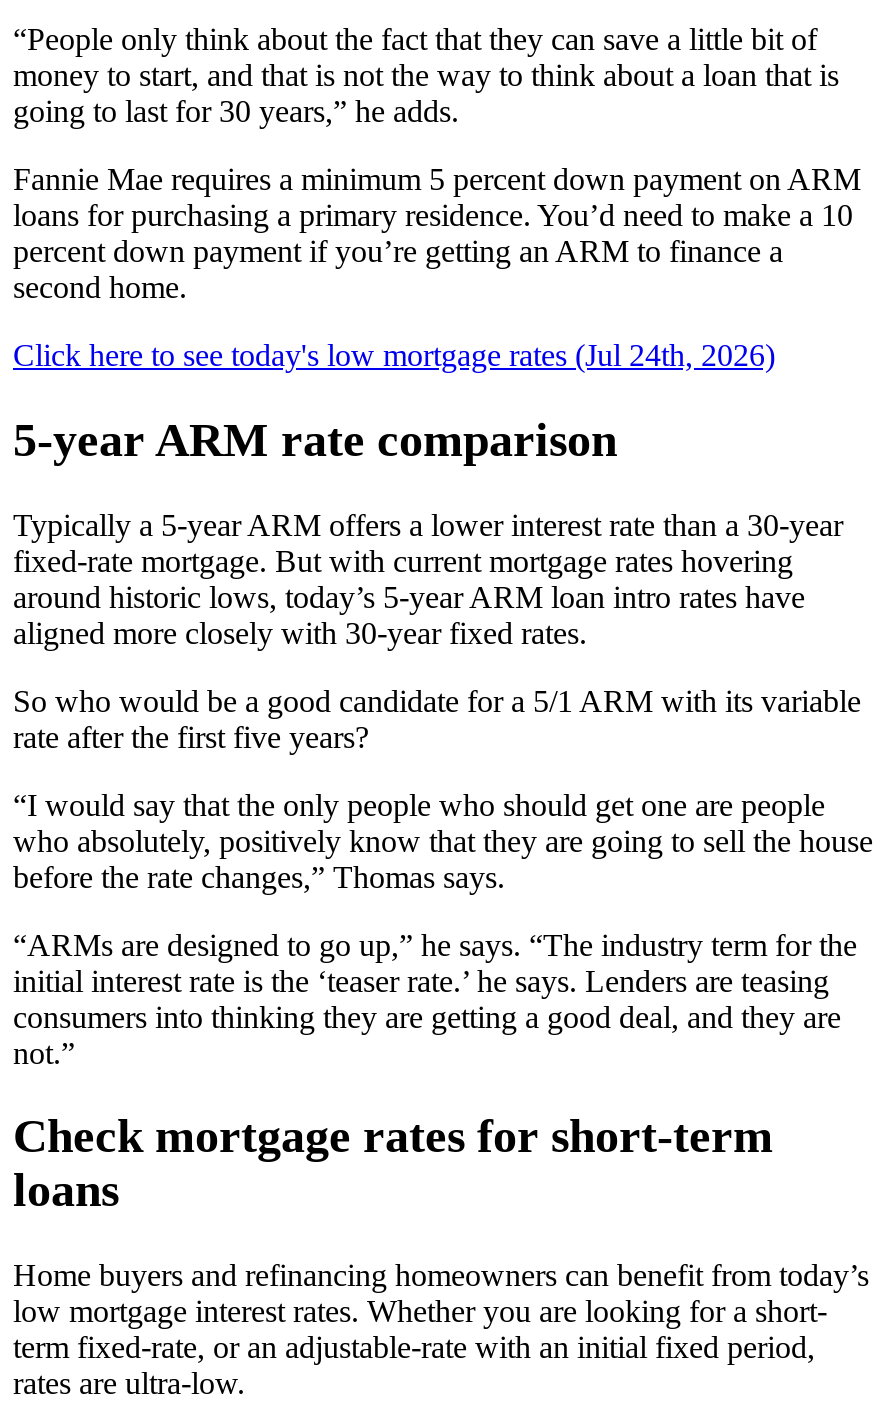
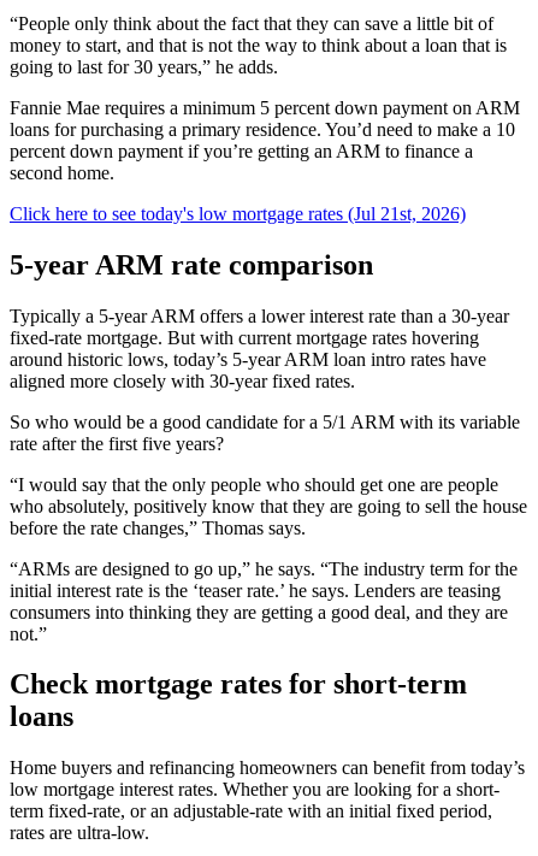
- Click here to see today's low mortgage rates (Jul 24th, 2026)
+ Click here to see today's low mortgage rates (Jul 21st, 2026)
